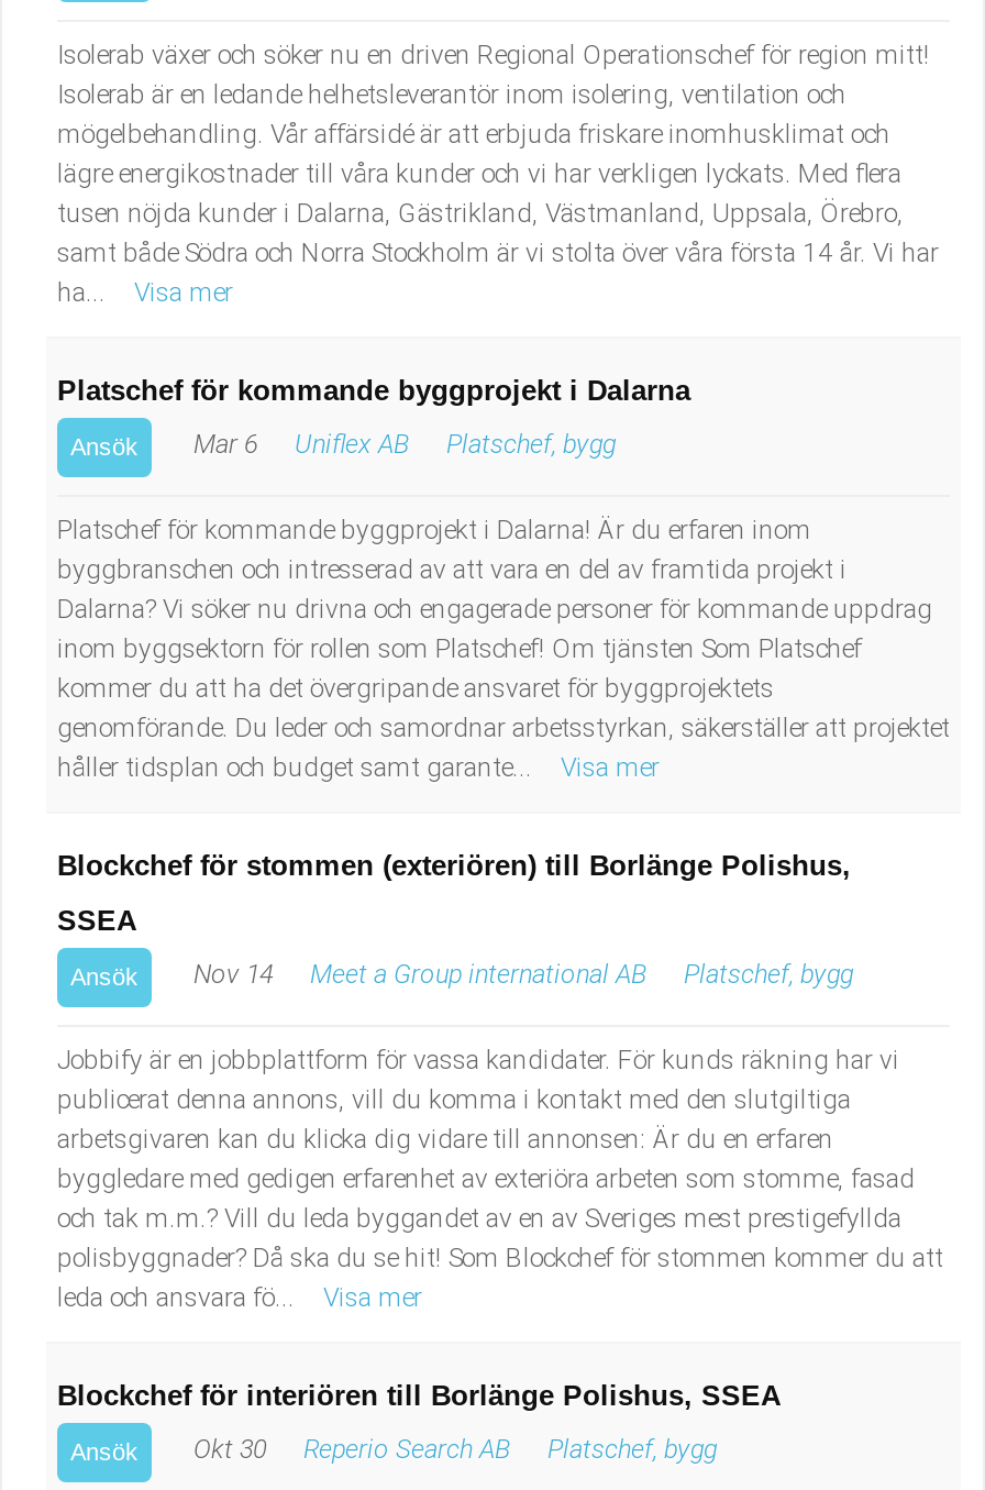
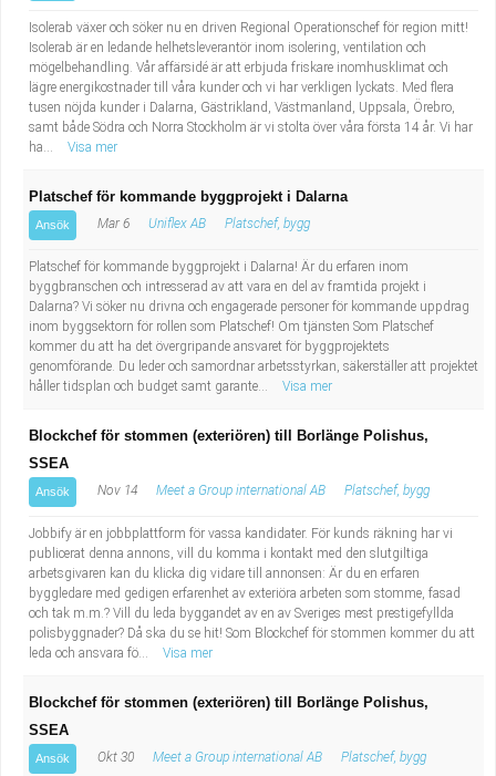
- Blockchef för interiören till Borlänge Polishus, SSEA
+ Blockchef för stommen (exteriören) till Borlänge Polishus,
+ SSEA

- Reperio Search AB
+ Meet a Group international AB
